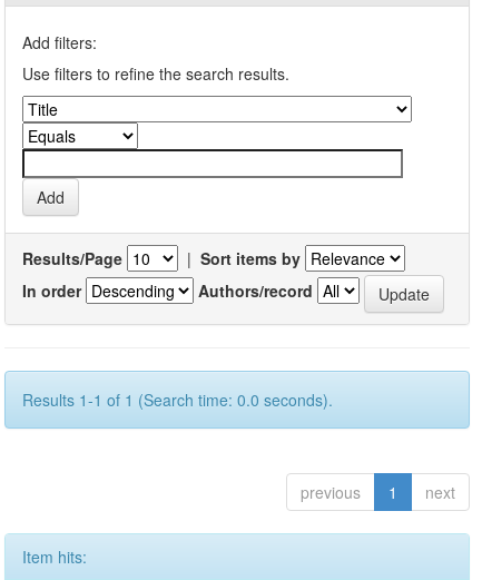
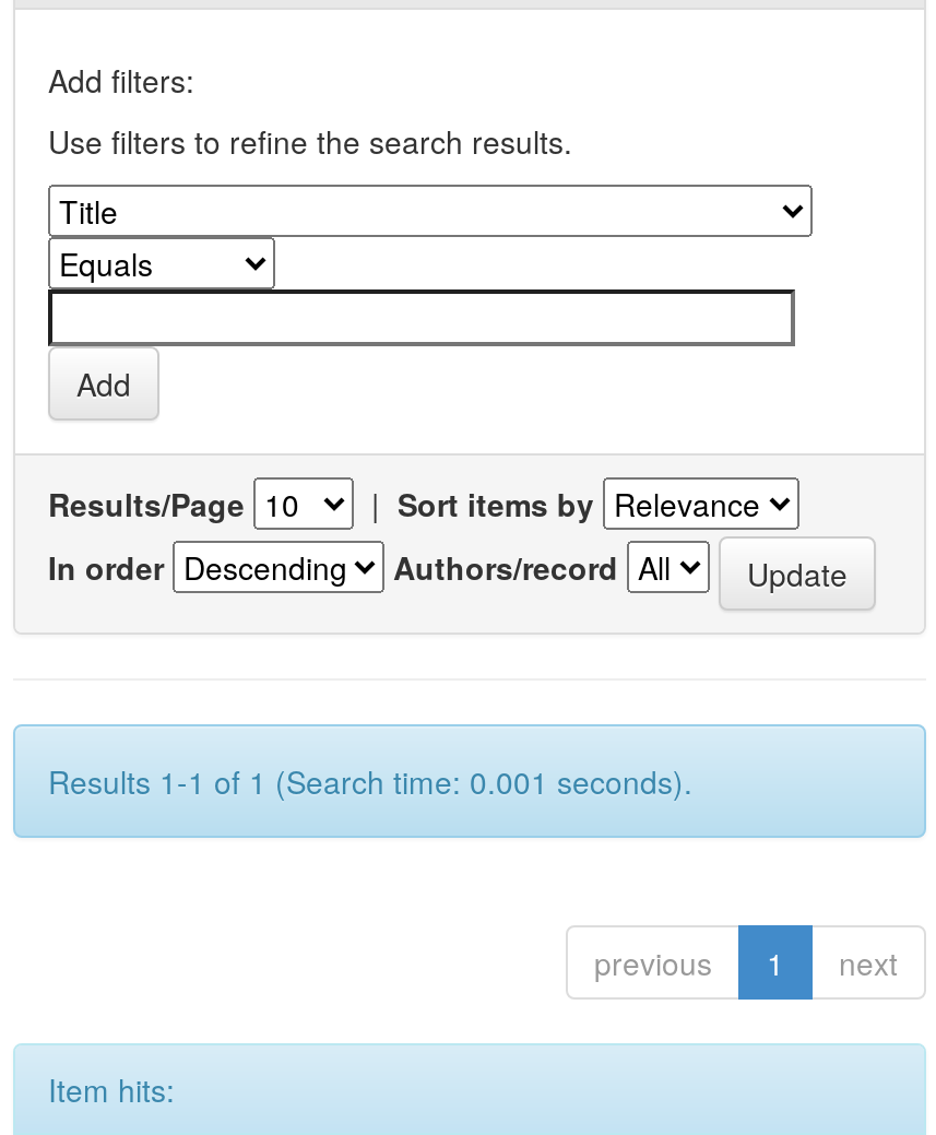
- Results 1-1 of 1 (Search time: 0.0 seconds).
+ Results 1-1 of 1 (Search time: 0.001 seconds).
